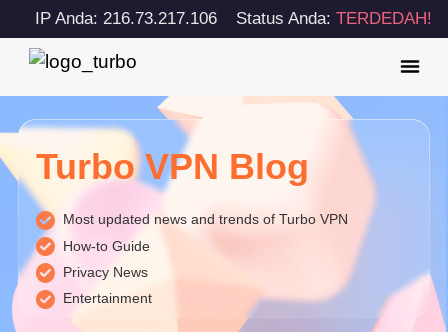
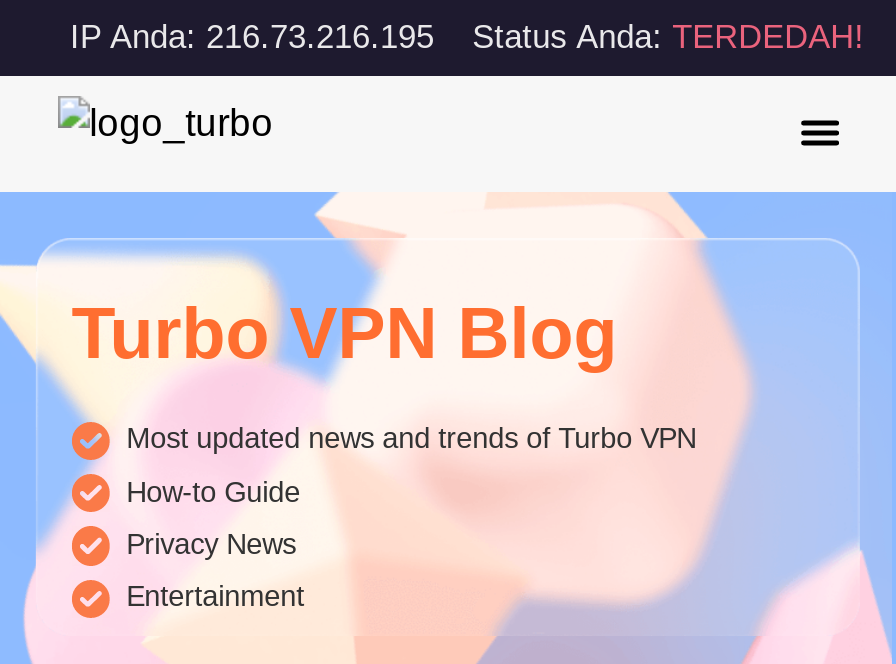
- IP Anda: 216.73.217.106 Status Anda: TERDEDAH!
+ IP Anda: 216.73.216.195 Status Anda: TERDEDAH!
